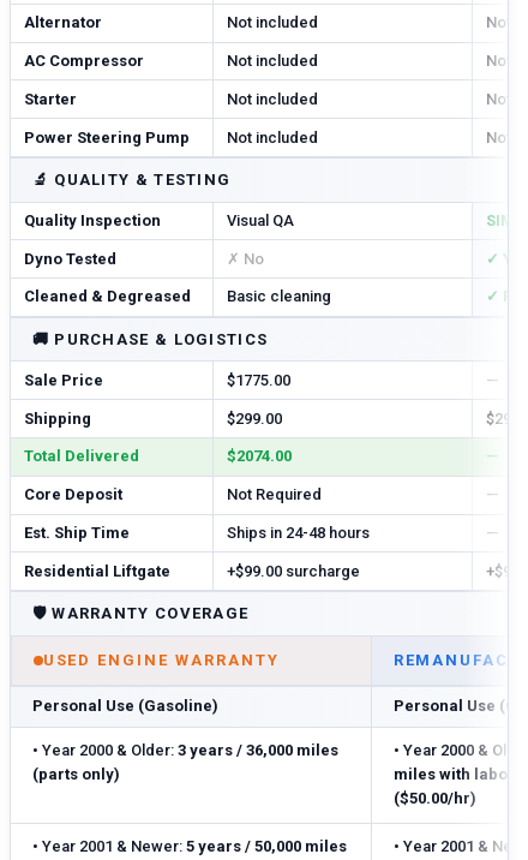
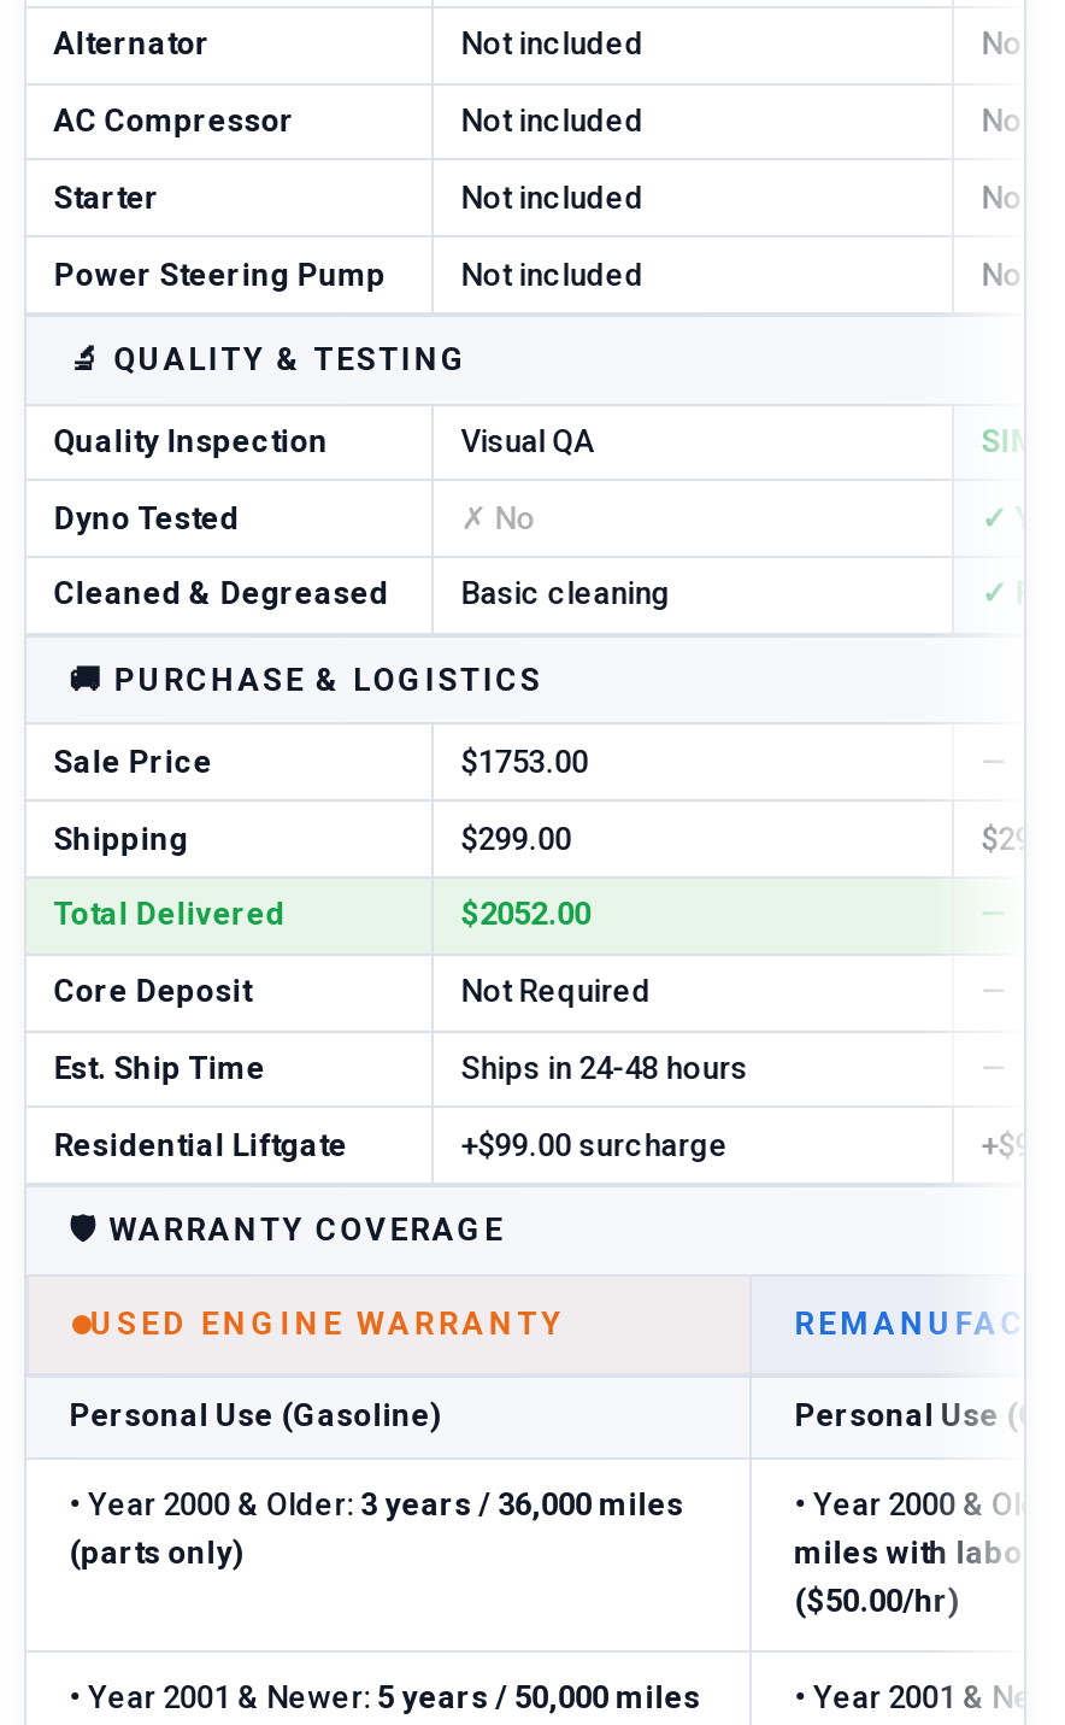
- $1775.00
+ $1753.00

- $2074.00
+ $2052.00
